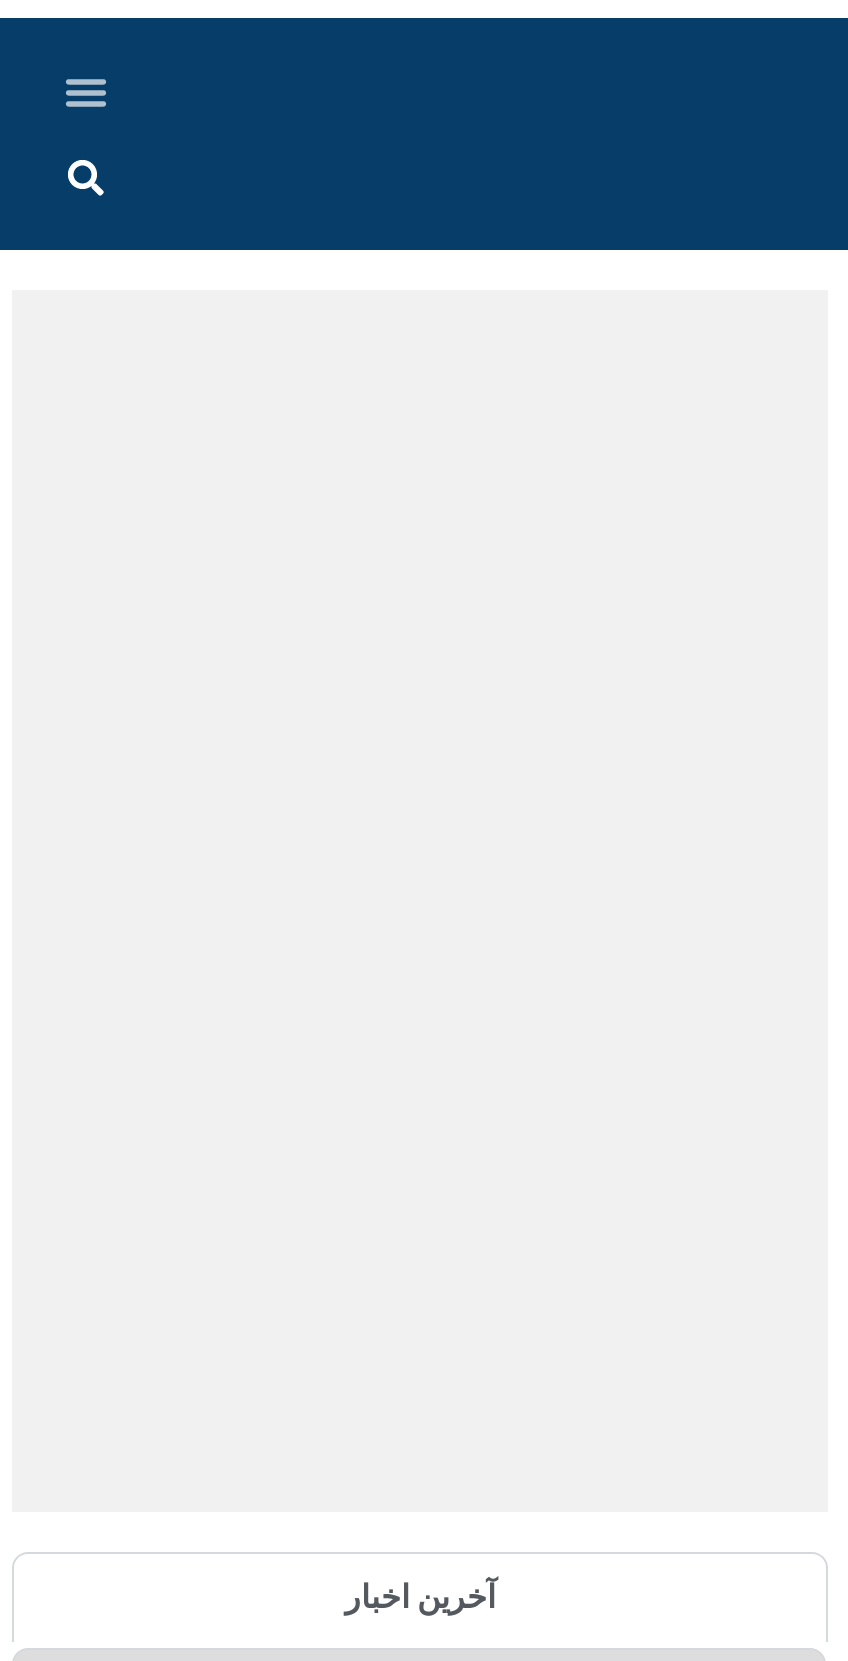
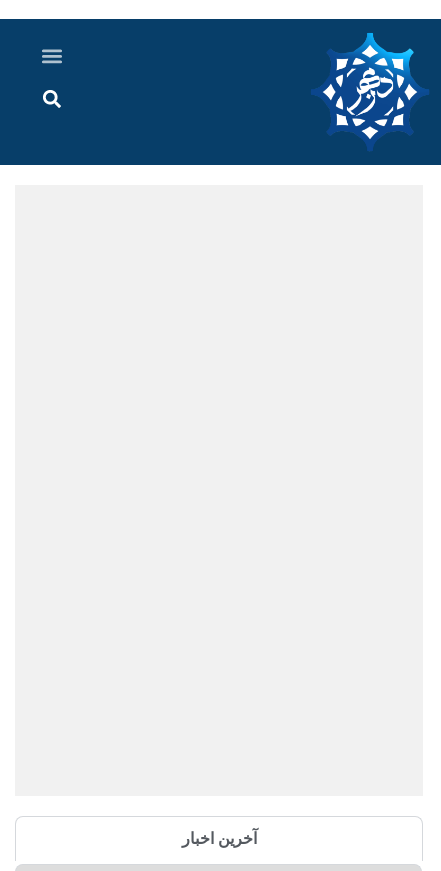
+ [image]
